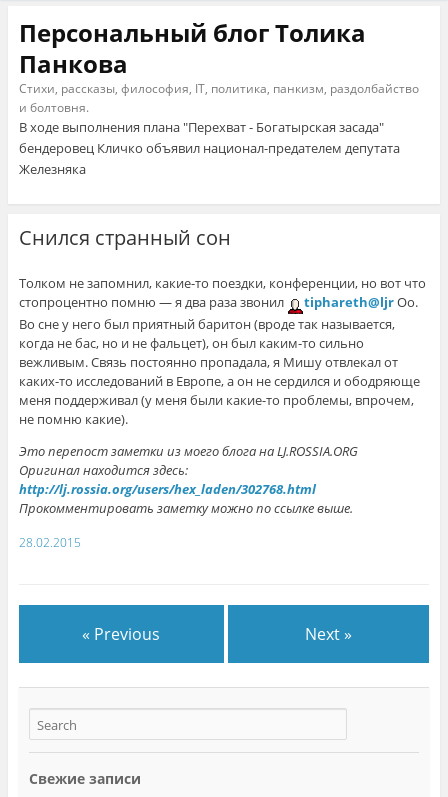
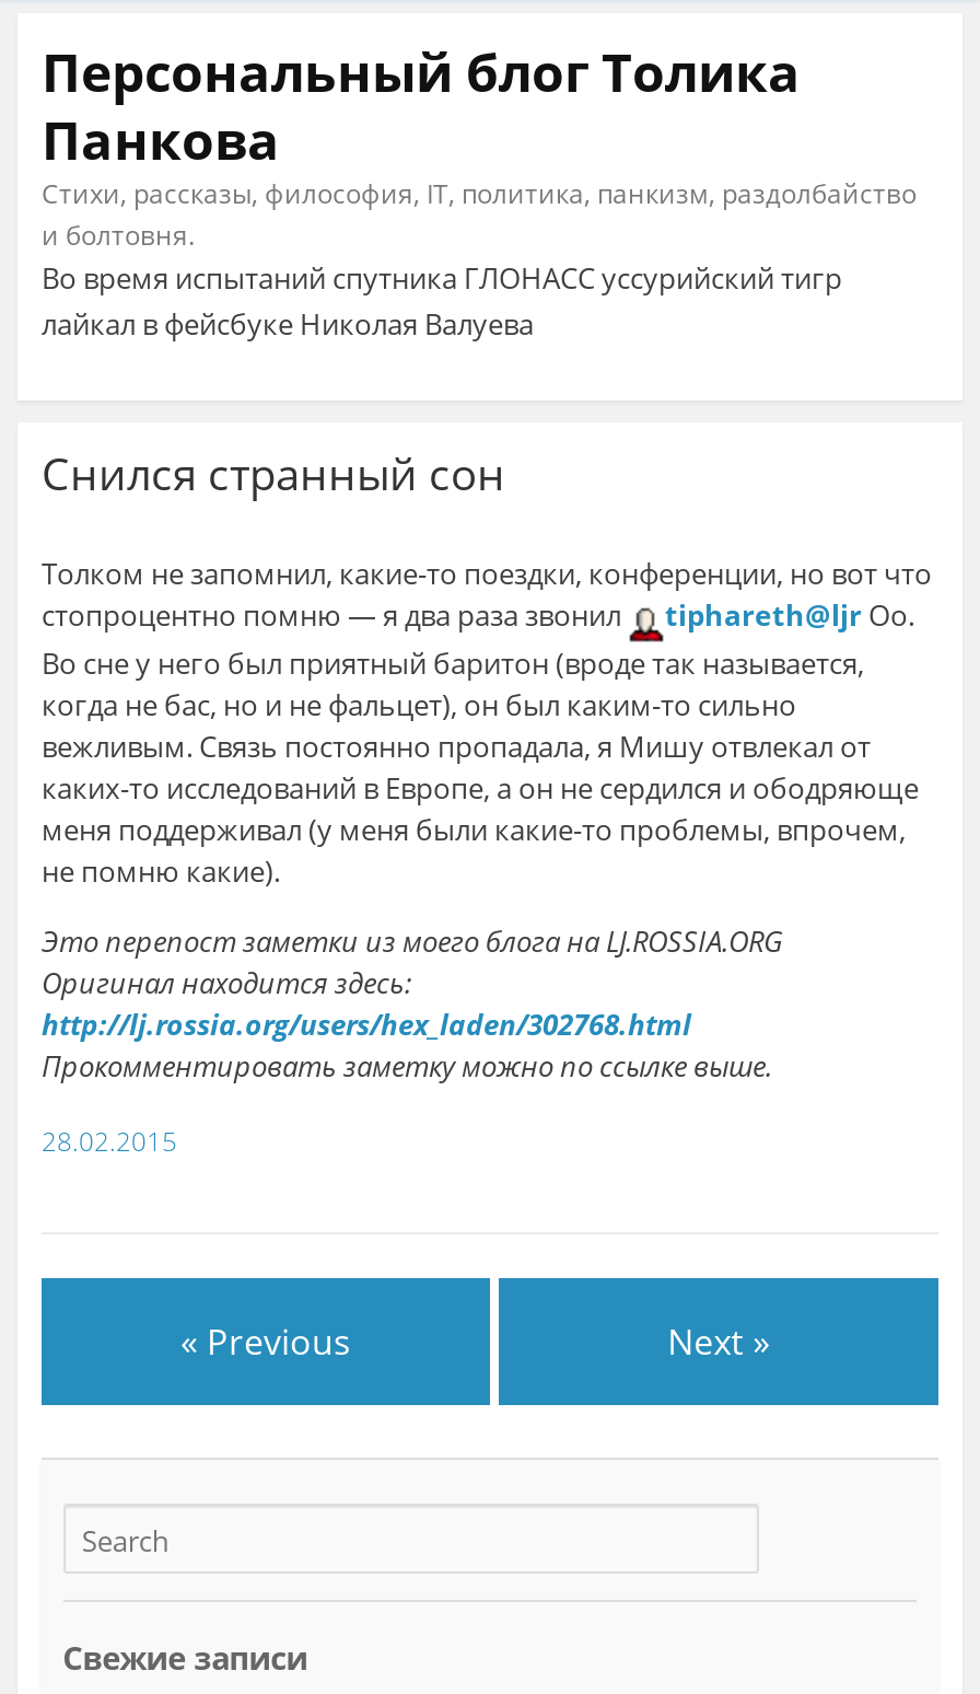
- В ходе выполнения плана "Перехват - Богатырская засада"
- бендеровец Кличко объявил национал-предателем депутата
- Железняка
+ Во время испытаний спутника ГЛОНАСС уссурийский тигр
+ лайкал в фейсбуке Николая Валуева
